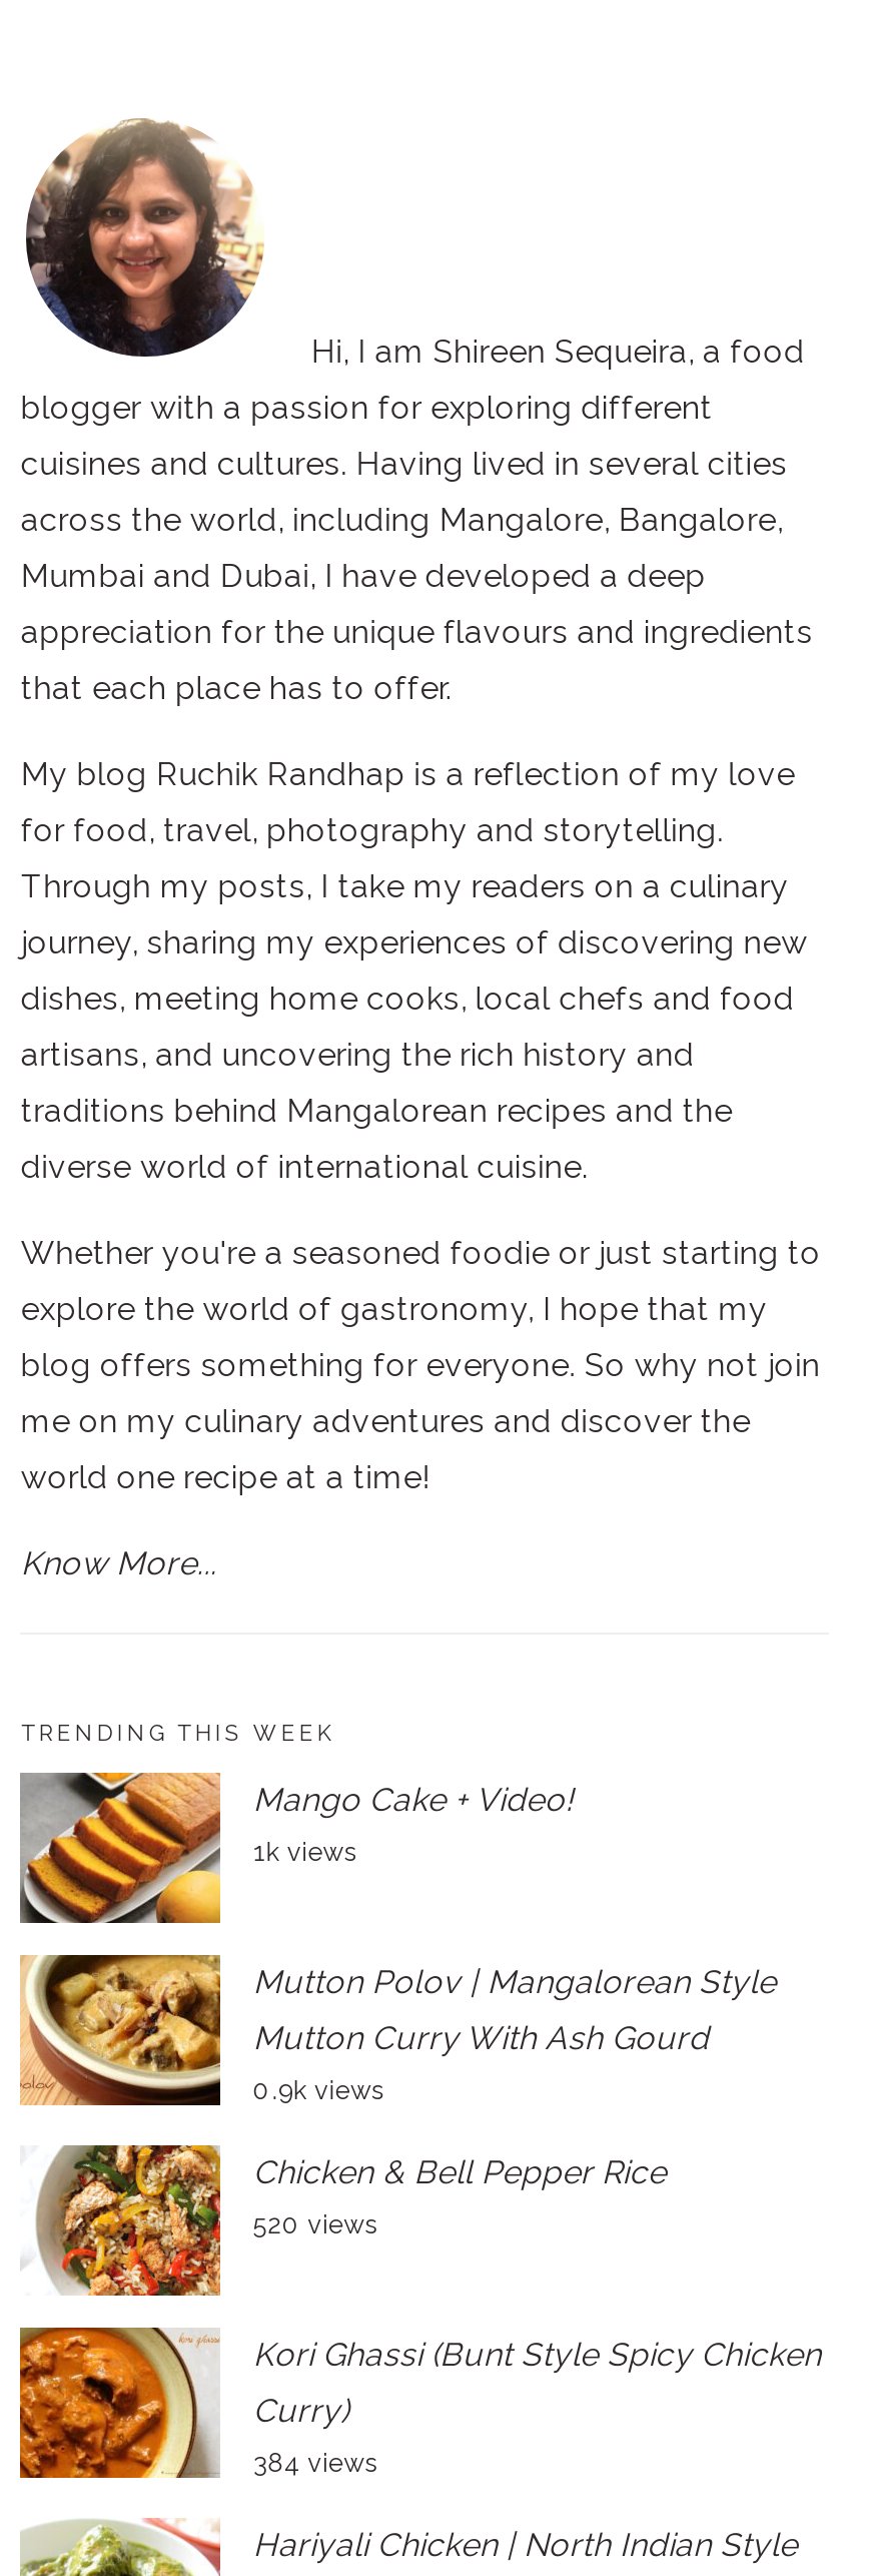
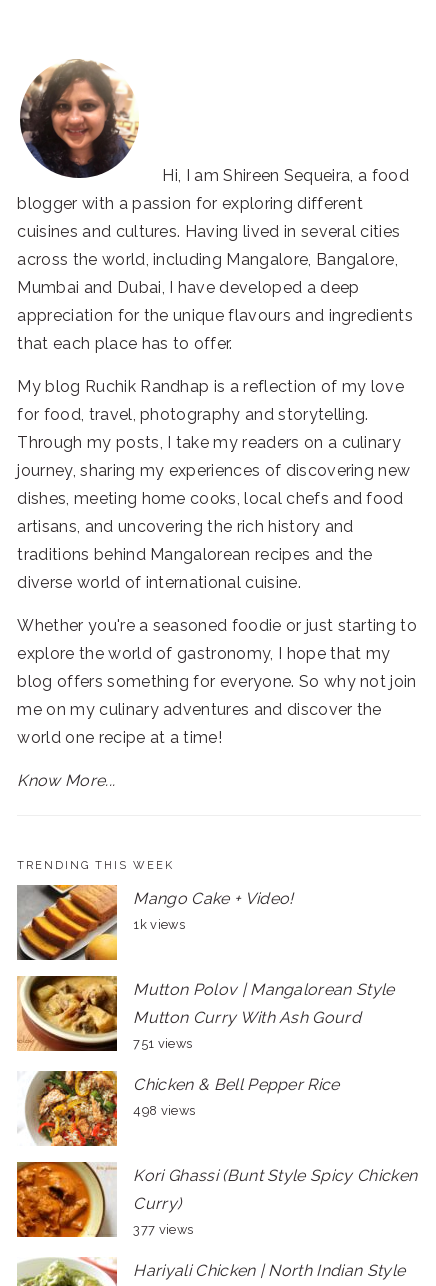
- 0.9k views
+ 751 views

- 520 views
+ 498 views

- 384 views
+ 377 views
